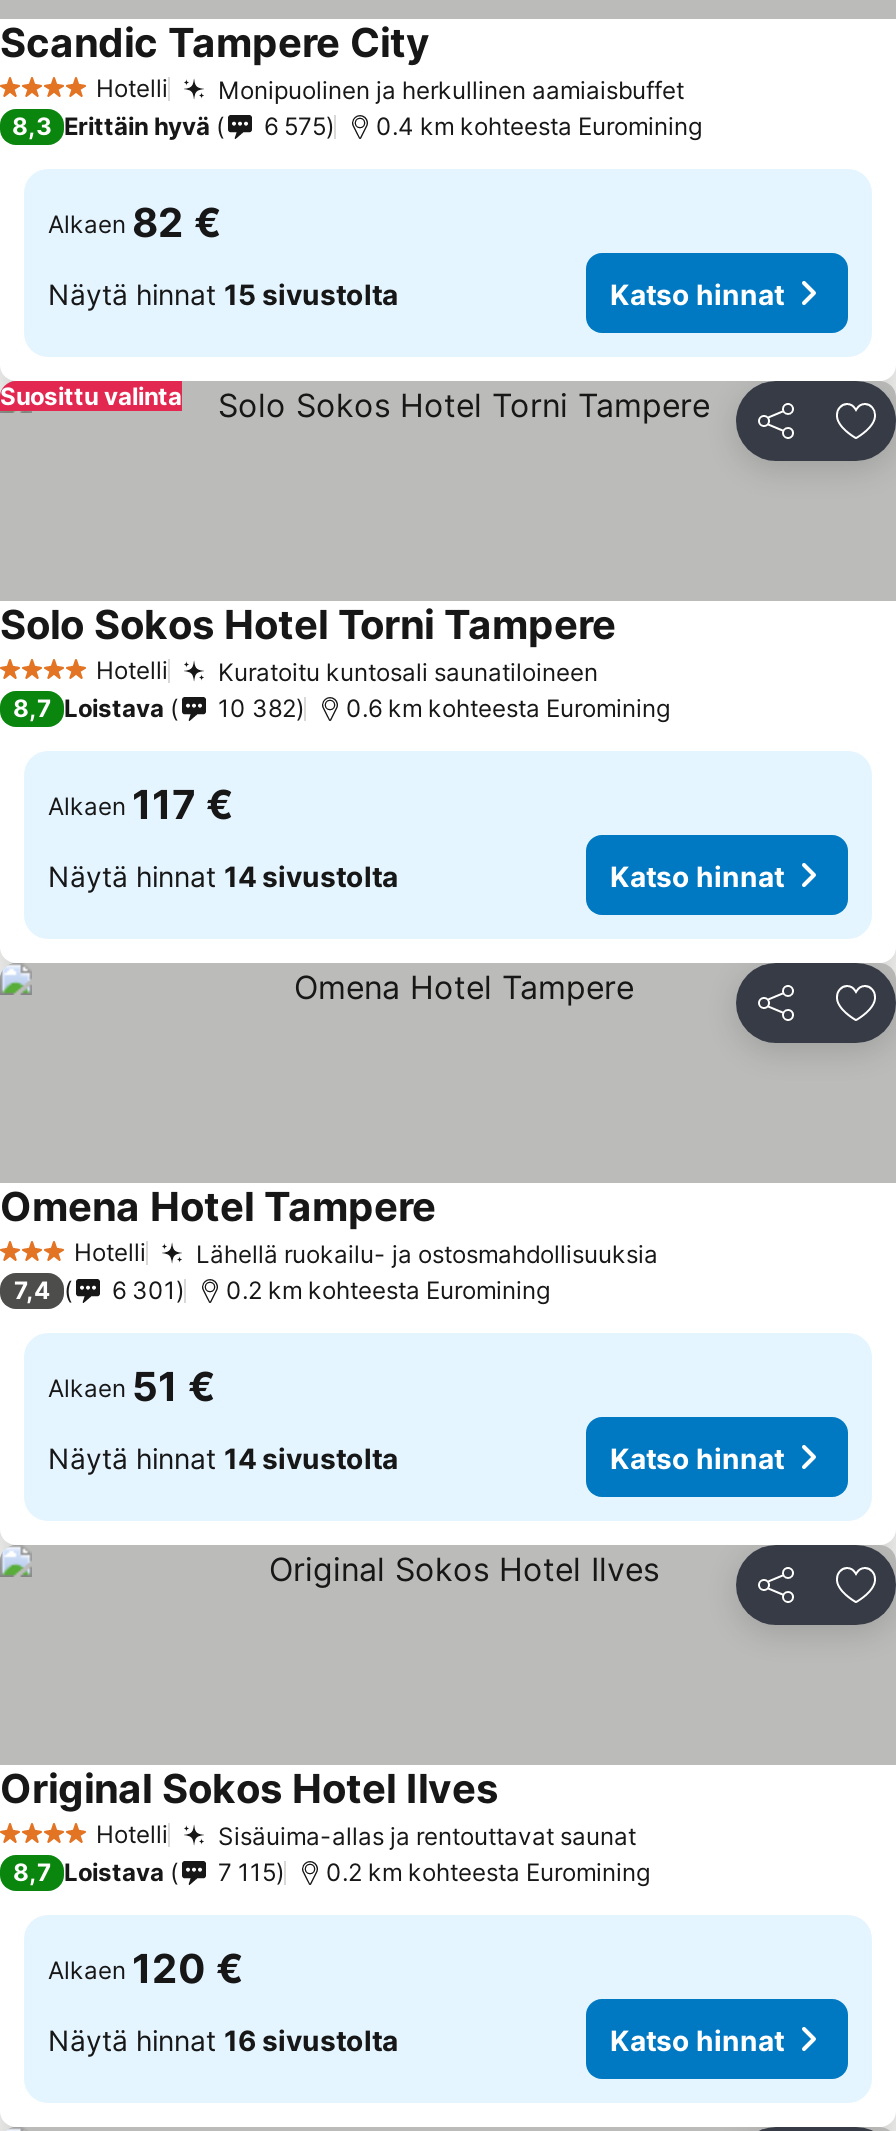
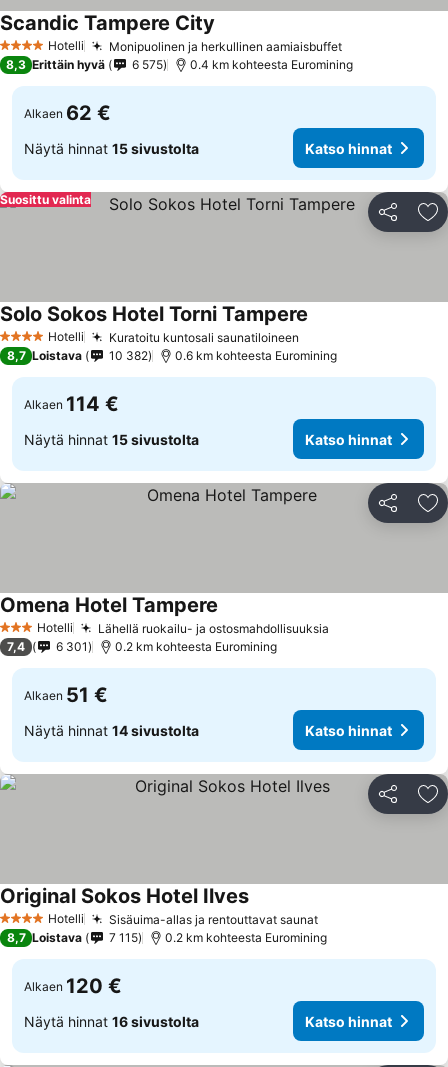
- Alkaen 82 €
+ Alkaen 62 €

- Alkaen 117 €
+ Alkaen 114 €

- Näytä hinnat 14 sivustolta
+ Näytä hinnat 15 sivustolta
